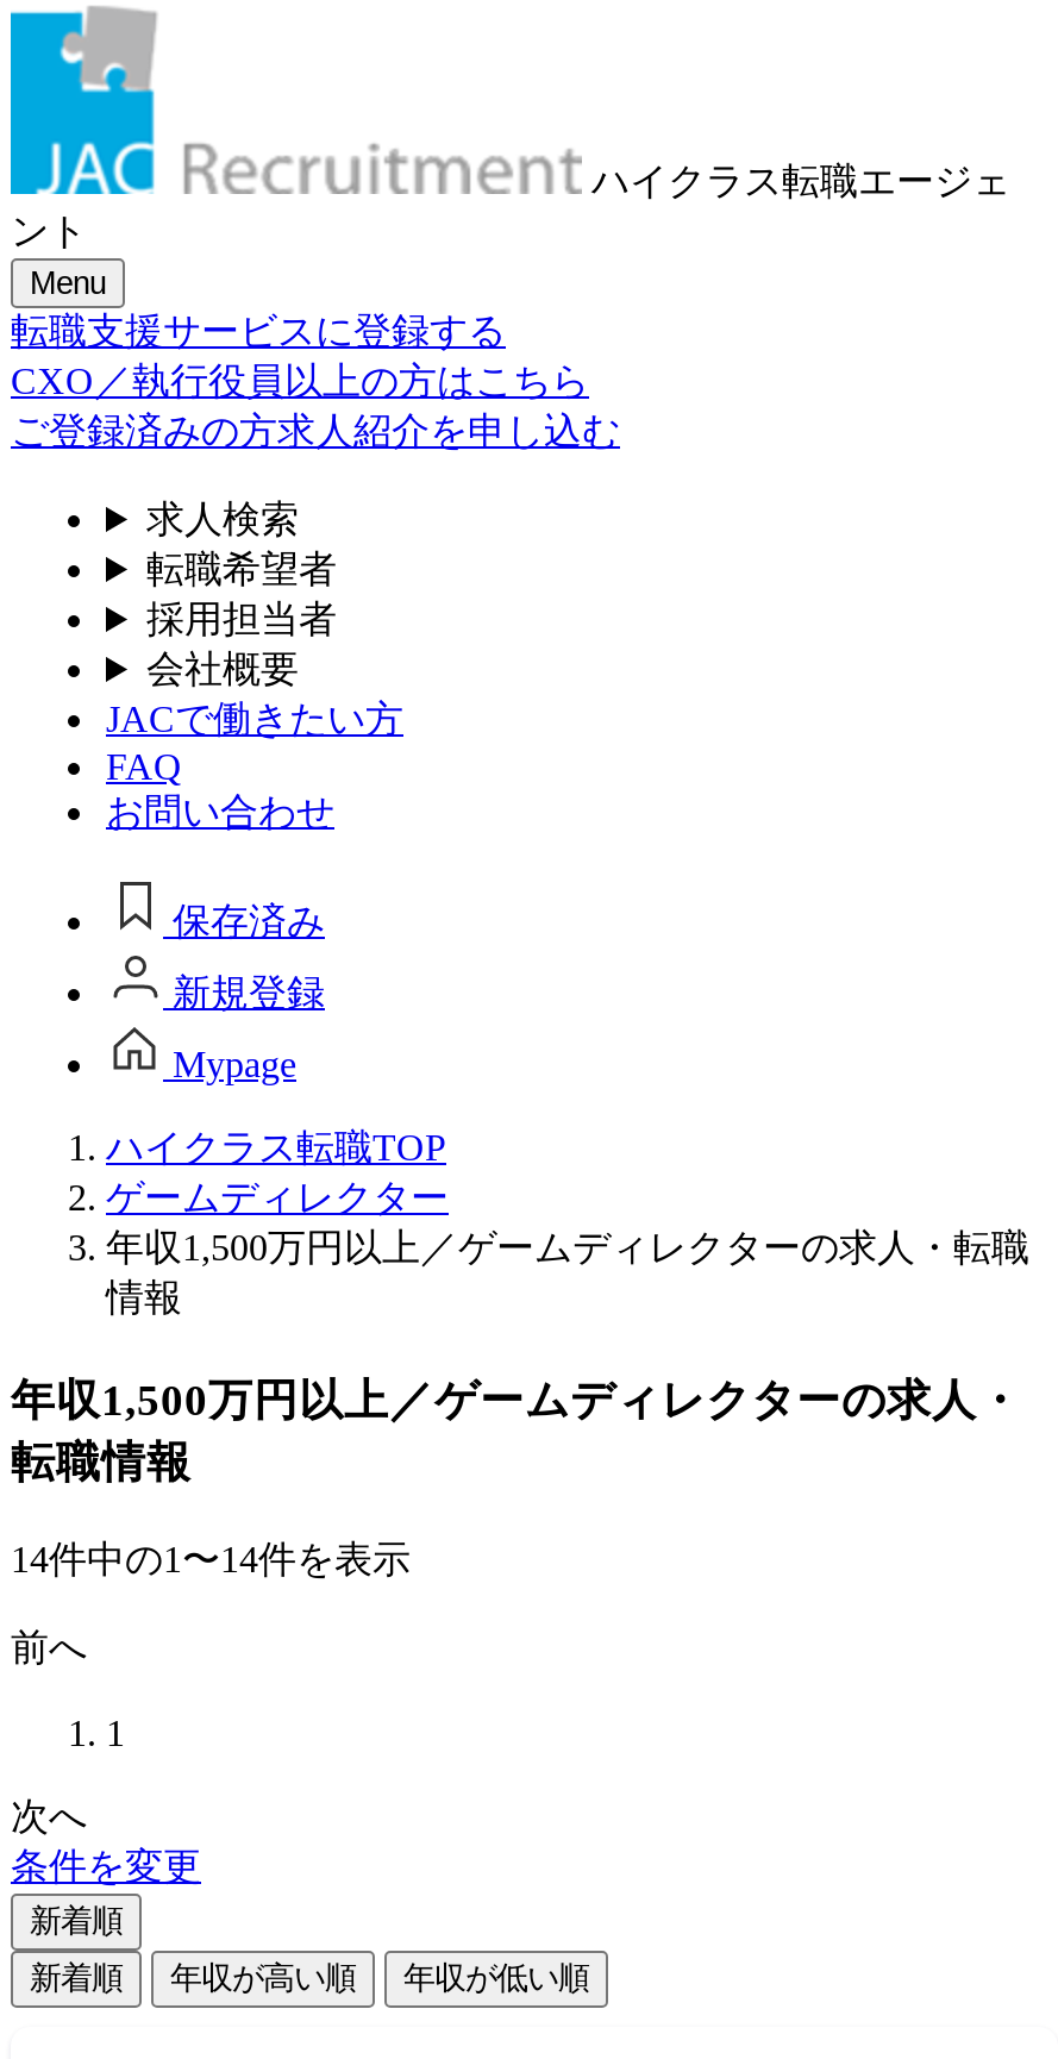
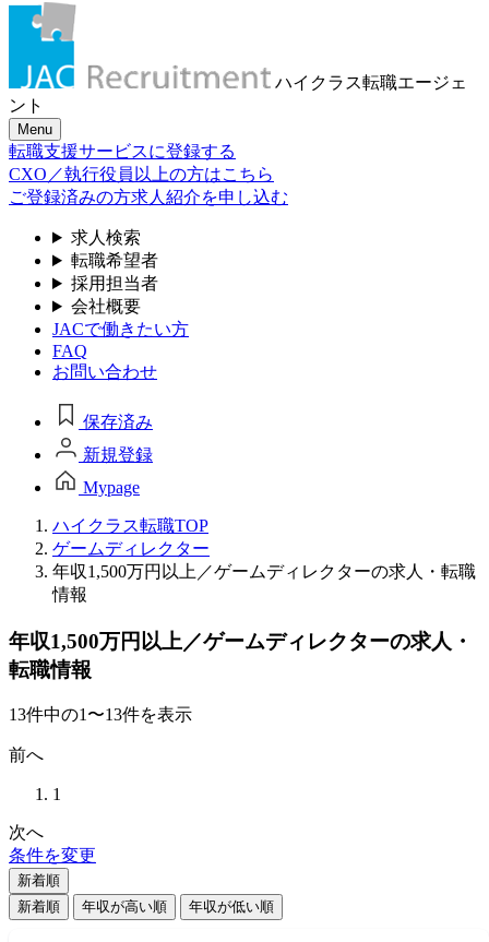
- 14件中の1〜14件を表示
+ 13件中の1〜13件を表示
